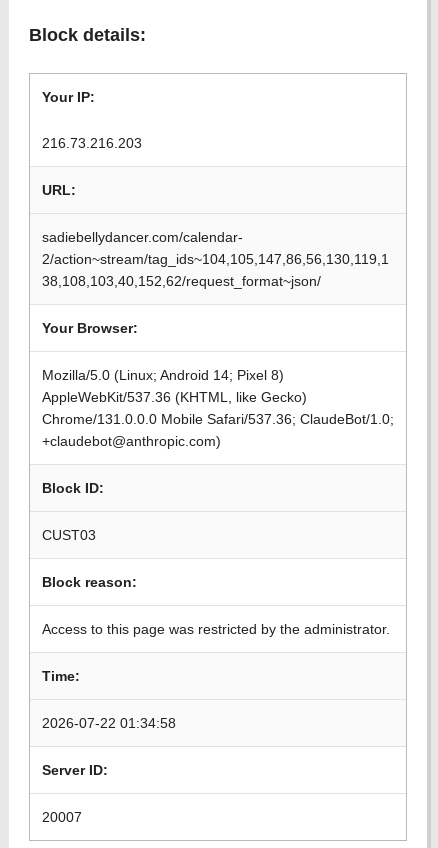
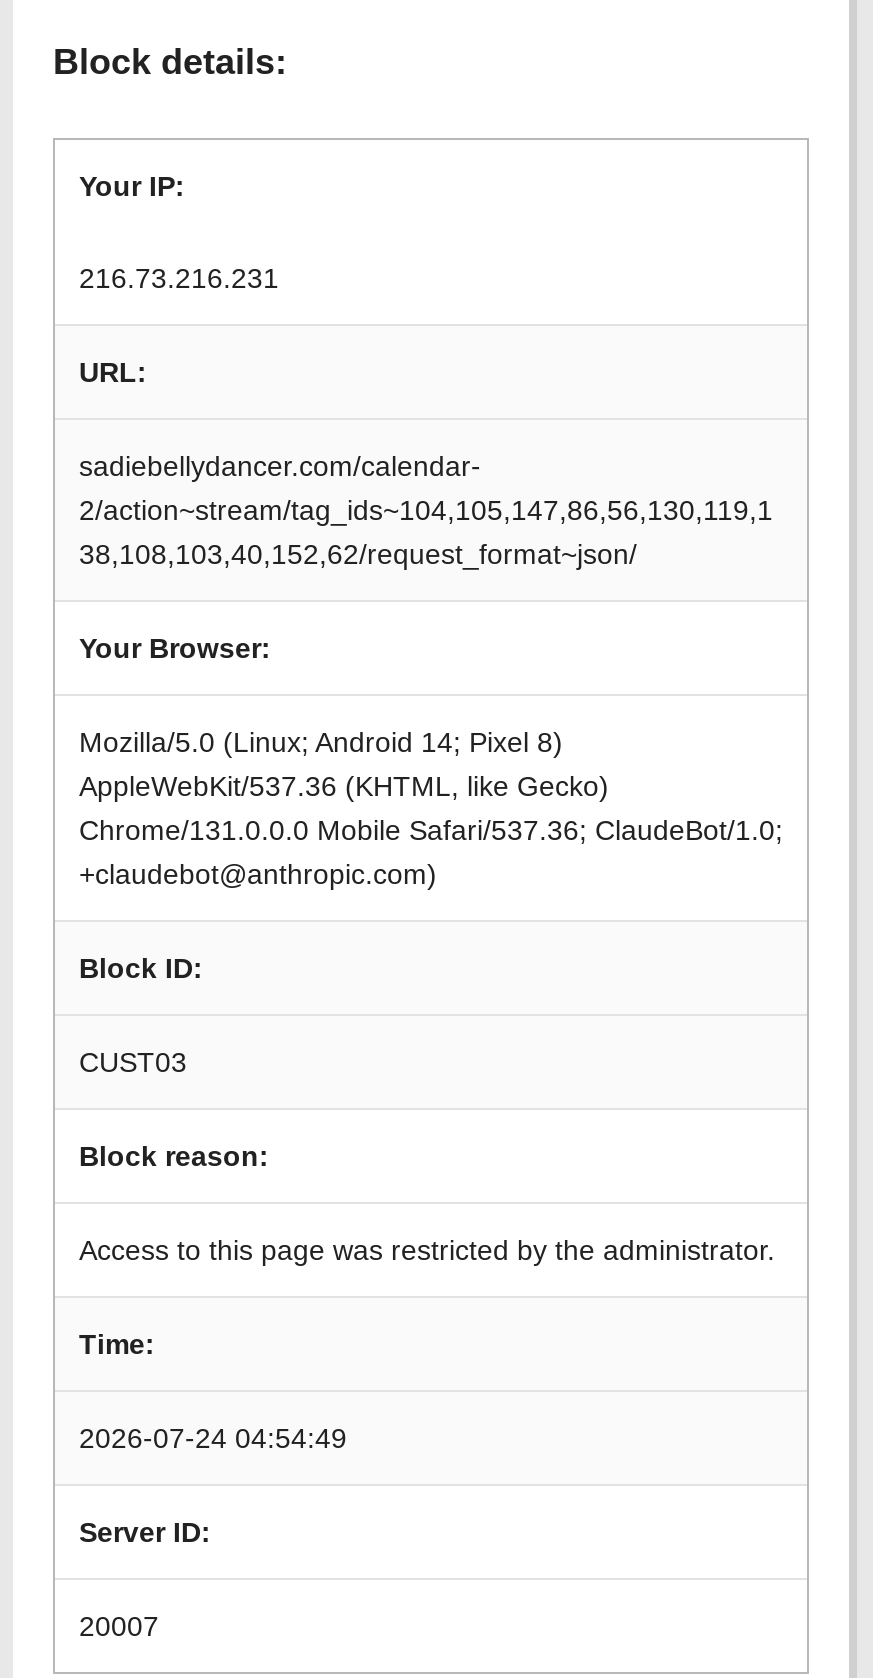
- 216.73.216.203
+ 216.73.216.231

- 2026-07-22 01:34:58
+ 2026-07-24 04:54:49
